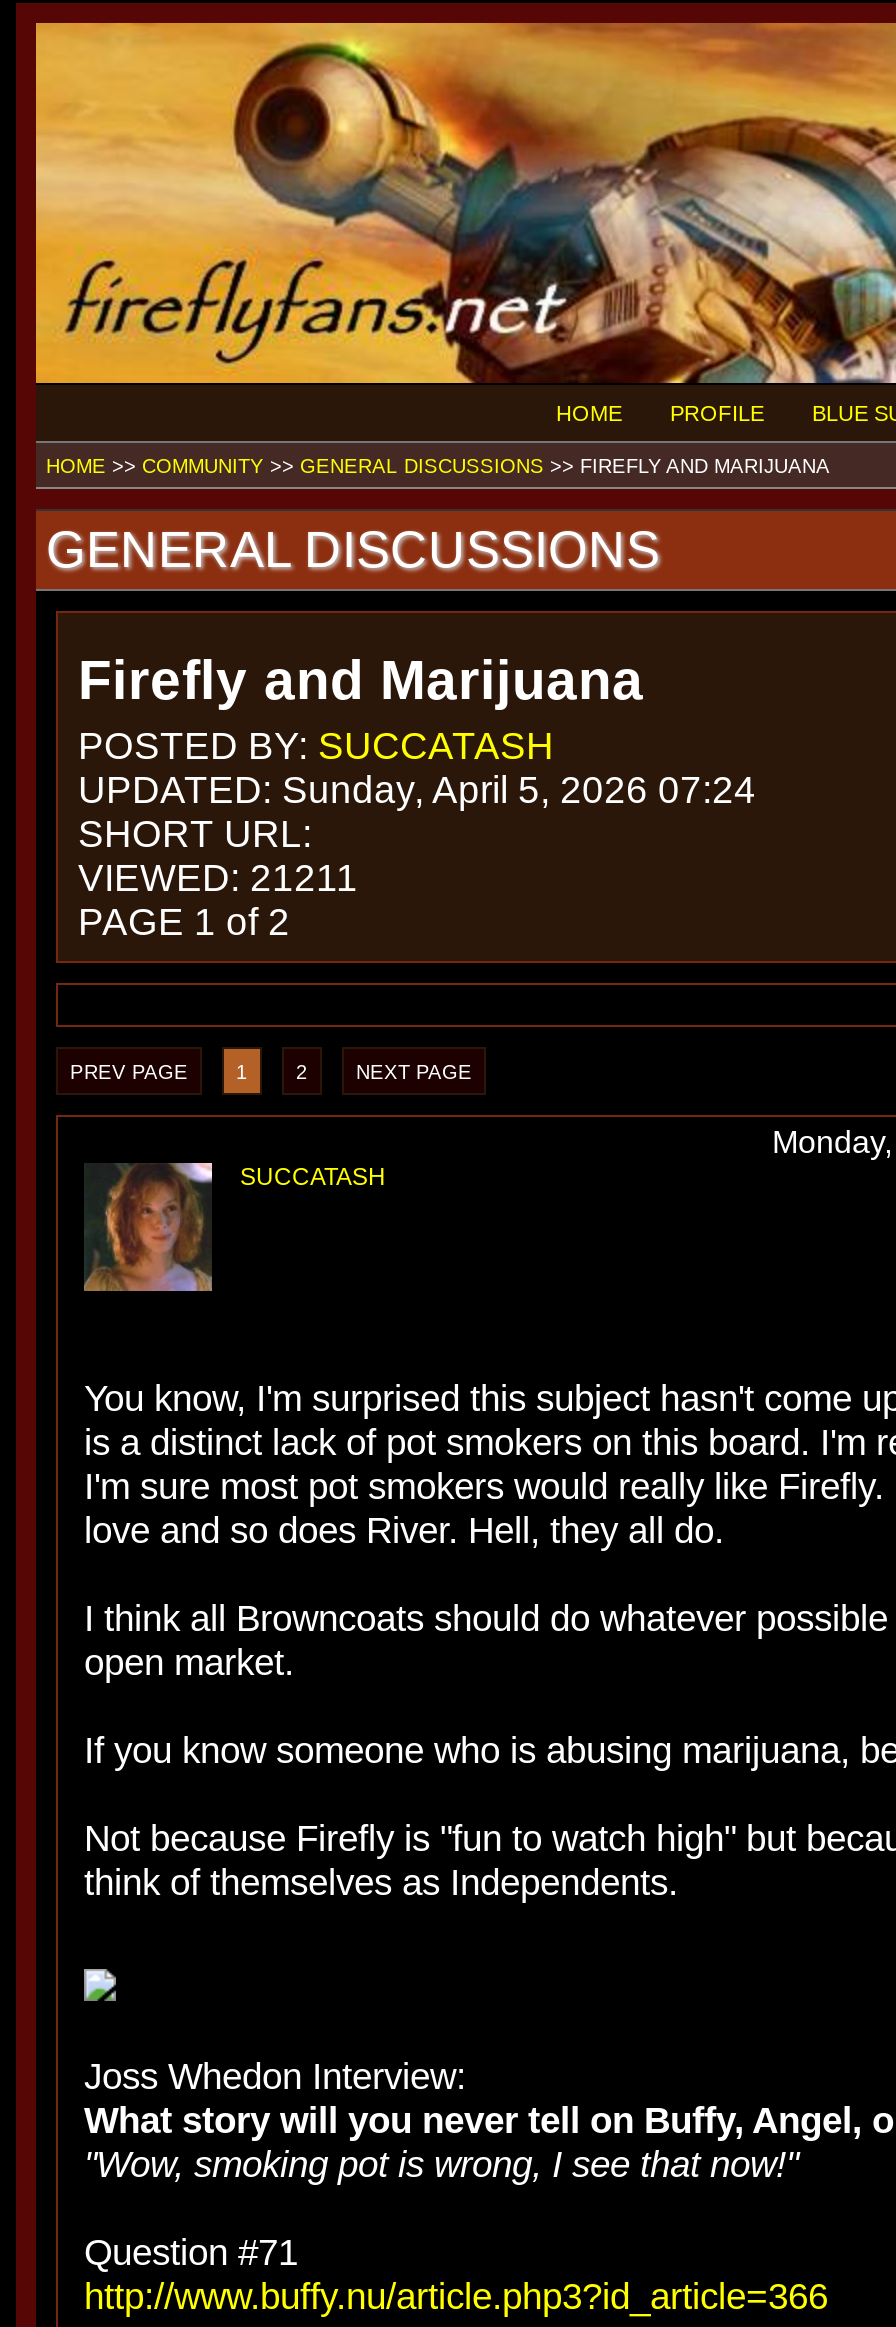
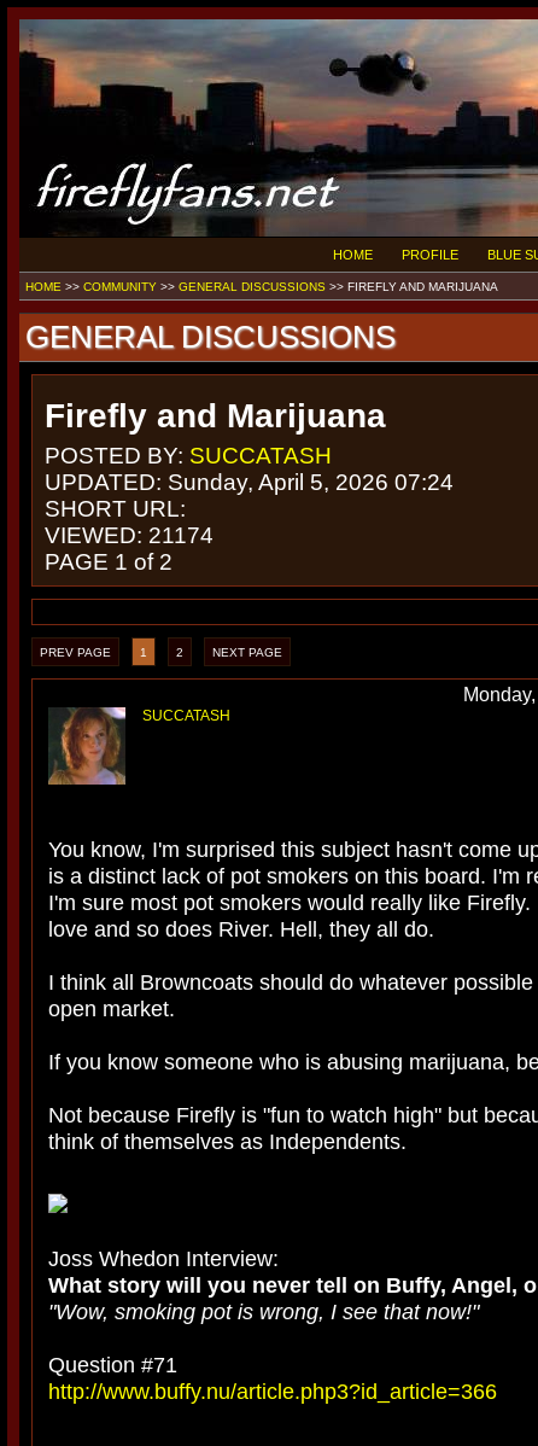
- [image]
+ [image]

- VIEWED: 21211
+ VIEWED: 21174
